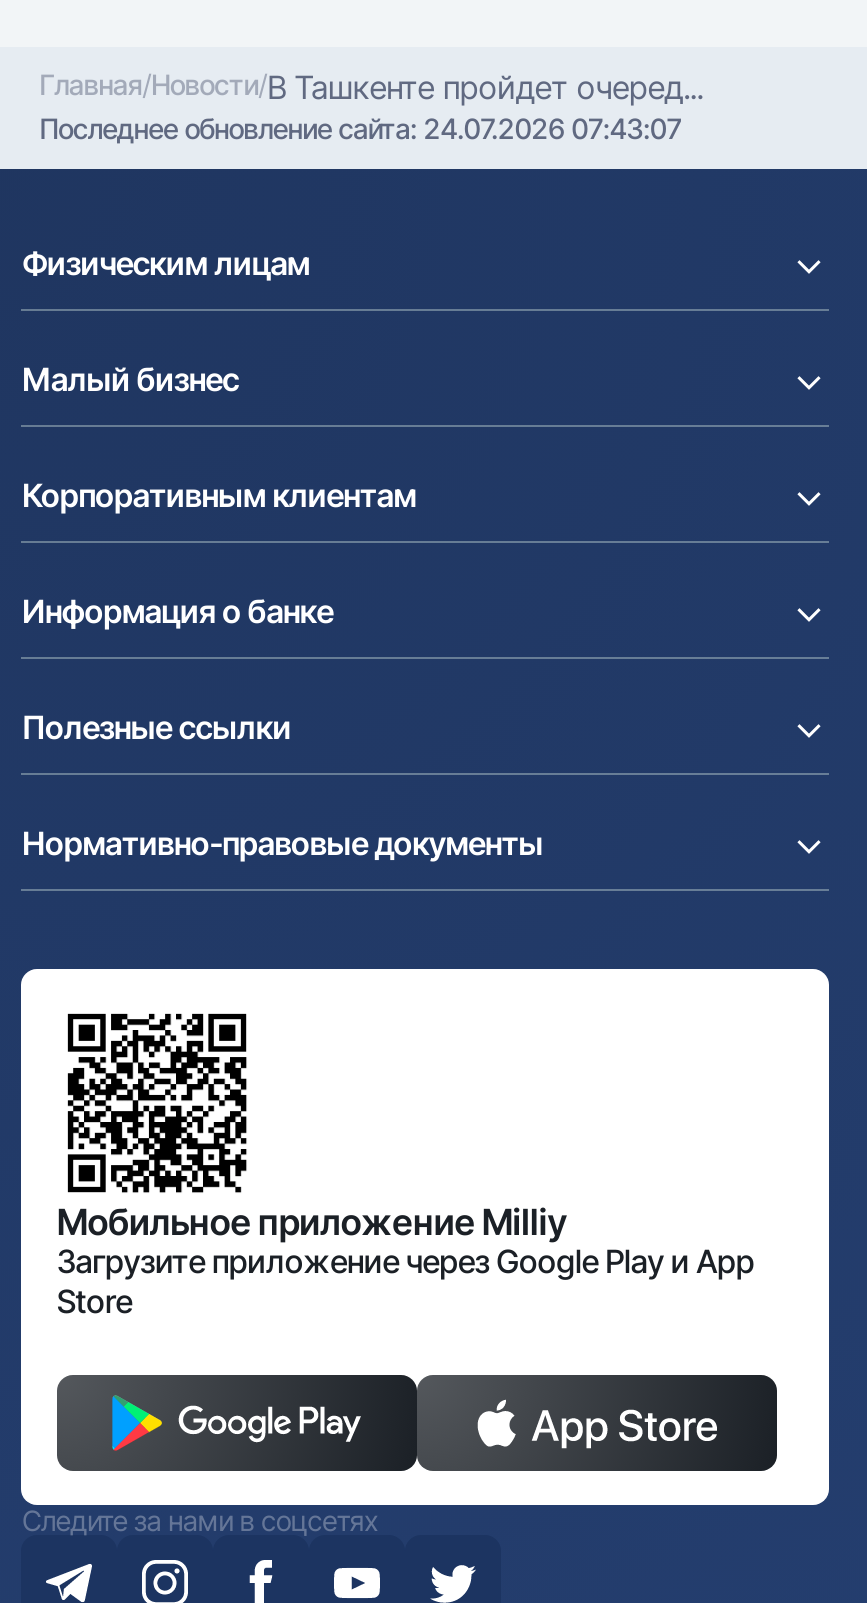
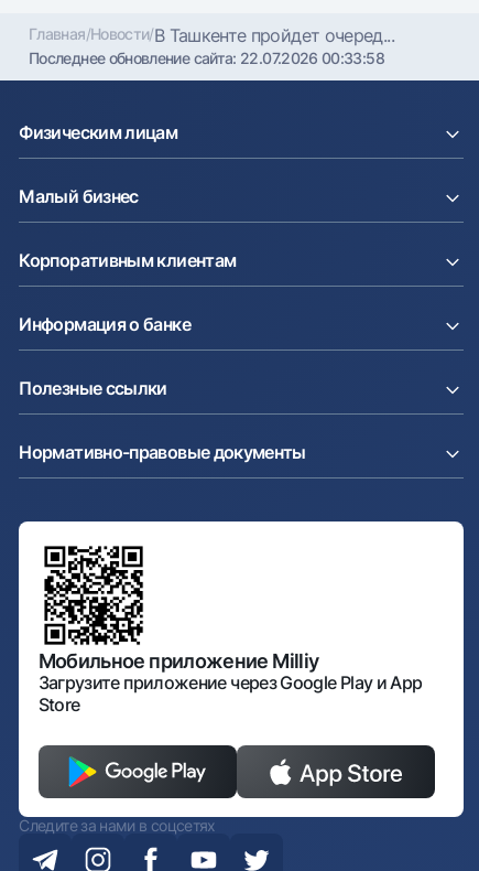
- Последнее обновление сайта: 24.07.2026 07:43:07
+ Последнее обновление сайта: 22.07.2026 00:33:58
